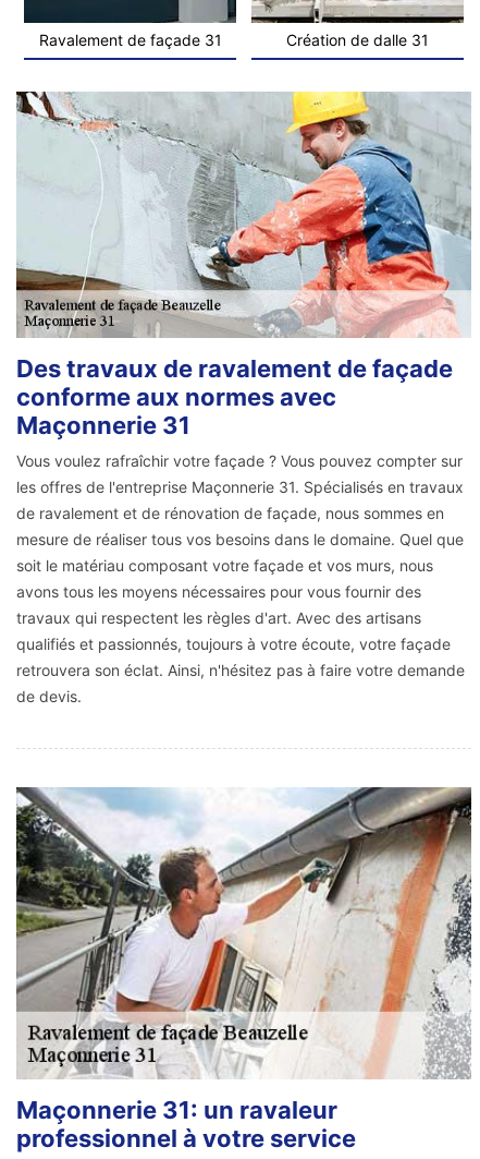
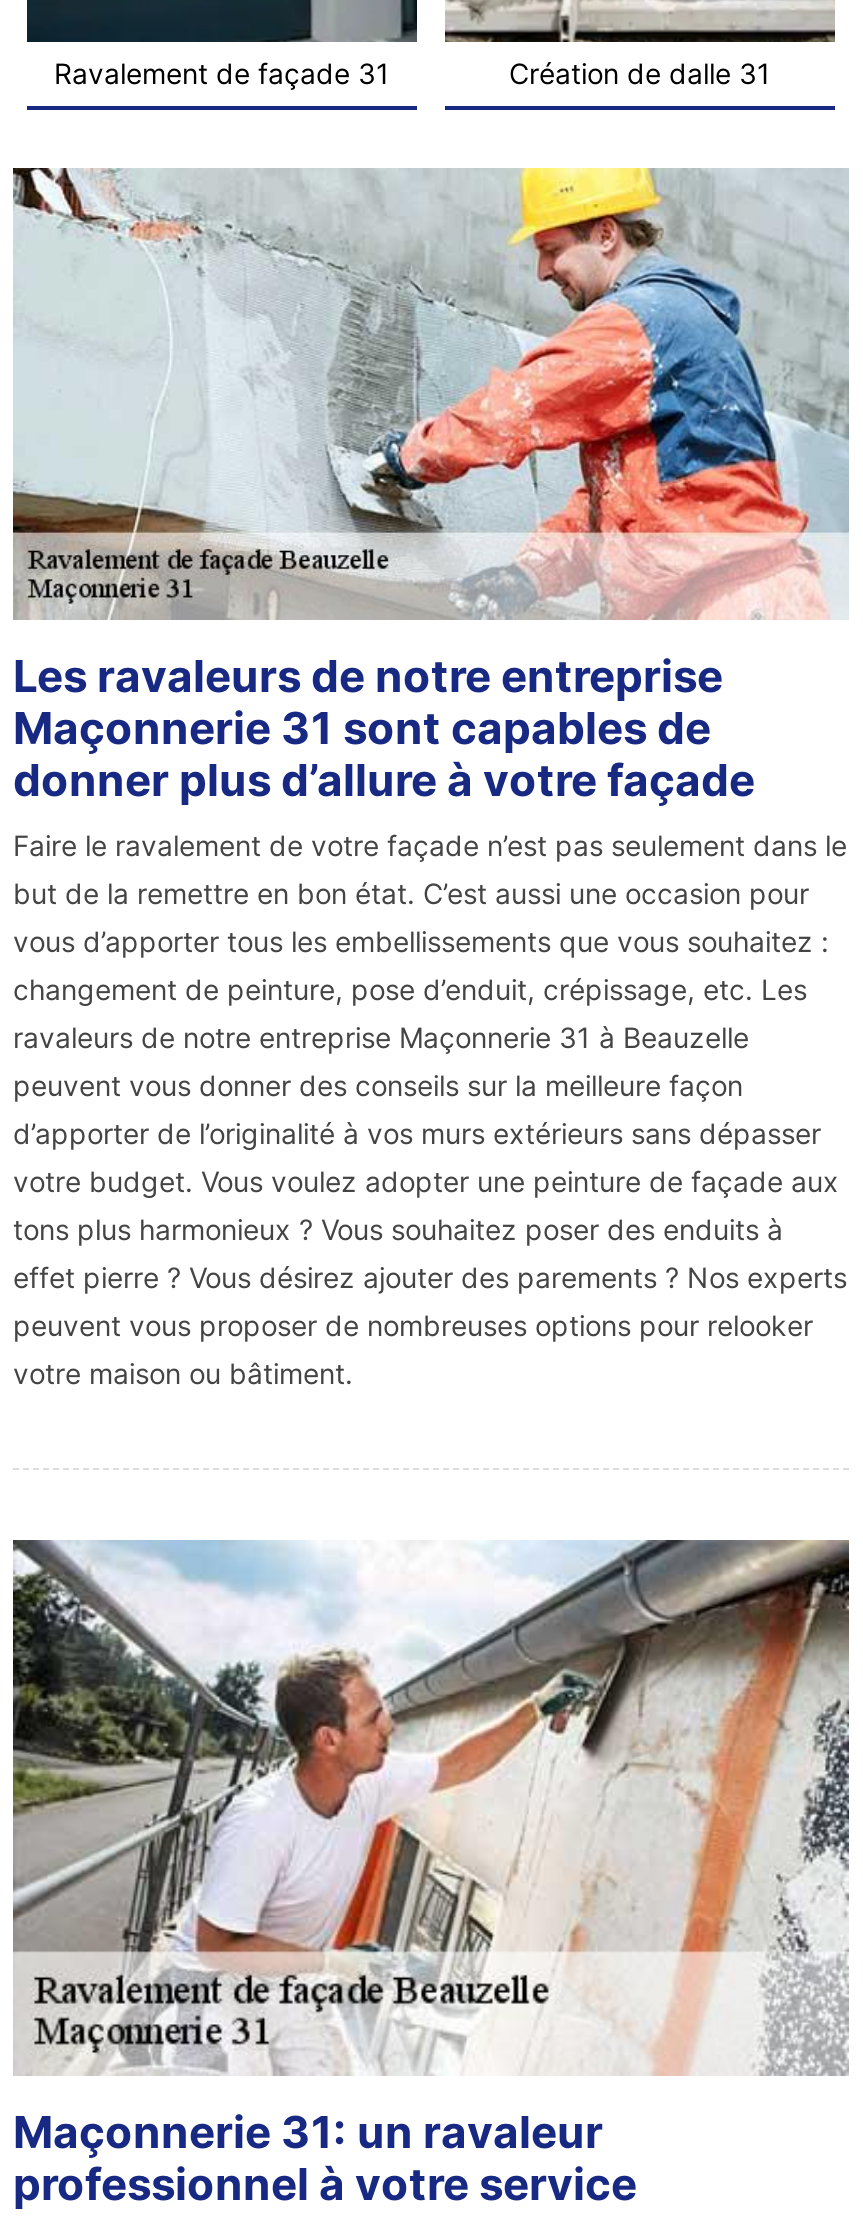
- Des travaux de ravalement de façade
- conforme aux normes avec
- Maçonnerie 31
- Vous voulez rafraîchir votre façade ? Vous pouvez compter sur
- les offres de l'entreprise Maçonnerie 31. Spécialisés en travaux
- de ravalement et de rénovation de façade, nous sommes en
- mesure de réaliser tous vos besoins dans le domaine. Quel que
- soit le matériau composant votre façade et vos murs, nous
- avons tous les moyens nécessaires pour vous fournir des
- travaux qui respectent les règles d'art. Avec des artisans
- qualifiés et passionnés, toujours à votre écoute, votre façade
- retrouvera son éclat. Ainsi, n'hésitez pas à faire votre demande
- de devis.
+ Les ravaleurs de notre entreprise
+ Maçonnerie 31 sont capables de
+ donner plus d’allure à votre façade
+ Faire le ravalement de votre façade n’est pas seulement dans le
+ but de la remettre en bon état. C’est aussi une occasion pour
+ vous d’apporter tous les embellissements que vous souhaitez :
+ changement de peinture, pose d’enduit, crépissage, etc. Les
+ ravaleurs de notre entreprise Maçonnerie 31 à Beauzelle
+ peuvent vous donner des conseils sur la meilleure façon
+ d’apporter de l’originalité à vos murs extérieurs sans dépasser
+ votre budget. Vous voulez adopter une peinture de façade aux
+ tons plus harmonieux ? Vous souhaitez poser des enduits à
+ effet pierre ? Vous désirez ajouter des parements ? Nos experts
+ peuvent vous proposer de nombreuses options pour relooker
+ votre maison ou bâtiment.
